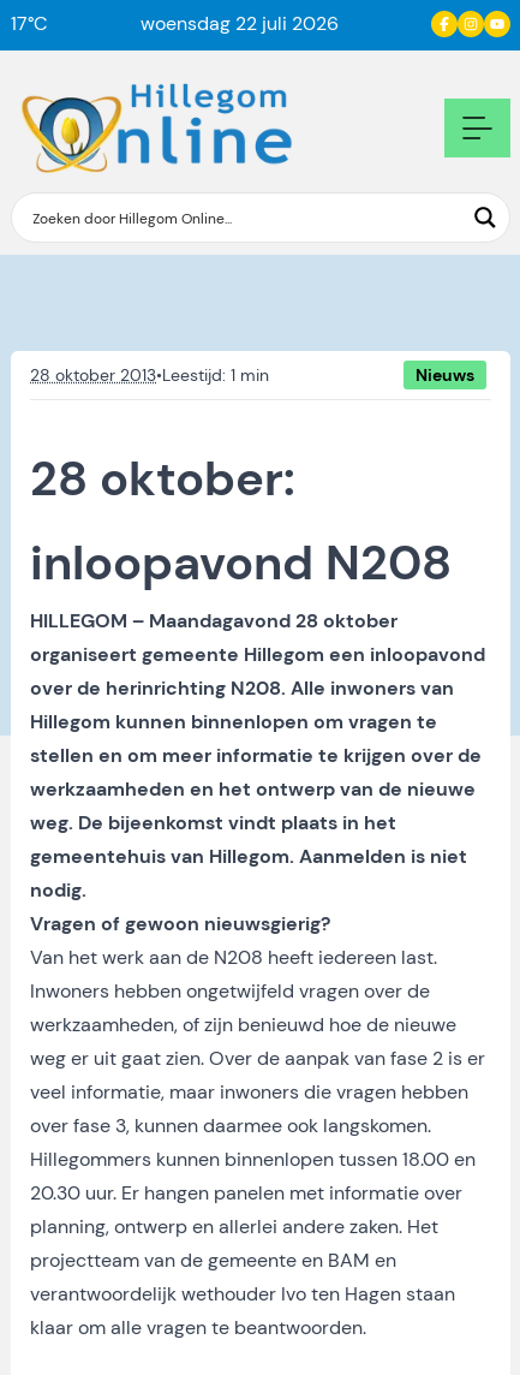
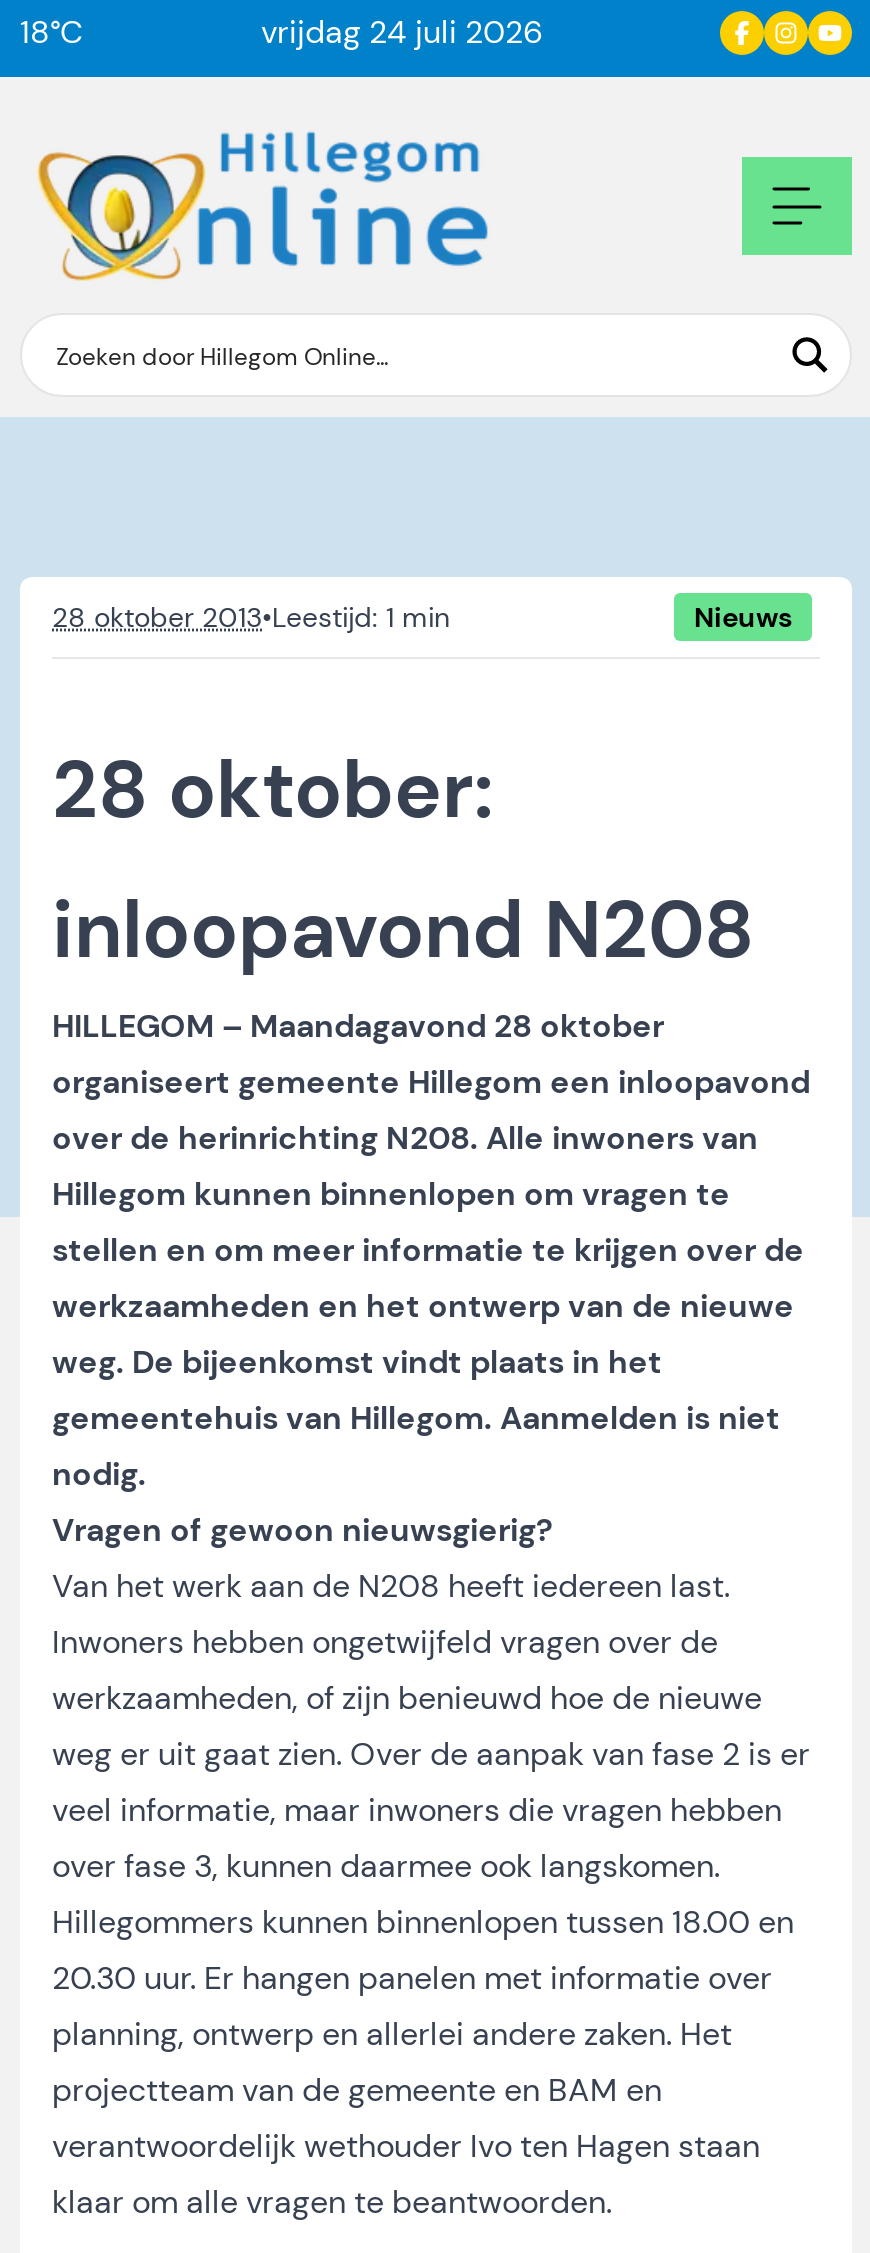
- 17°C
+ 18°C

- woensdag 22 juli 2026
+ vrijdag 24 juli 2026
